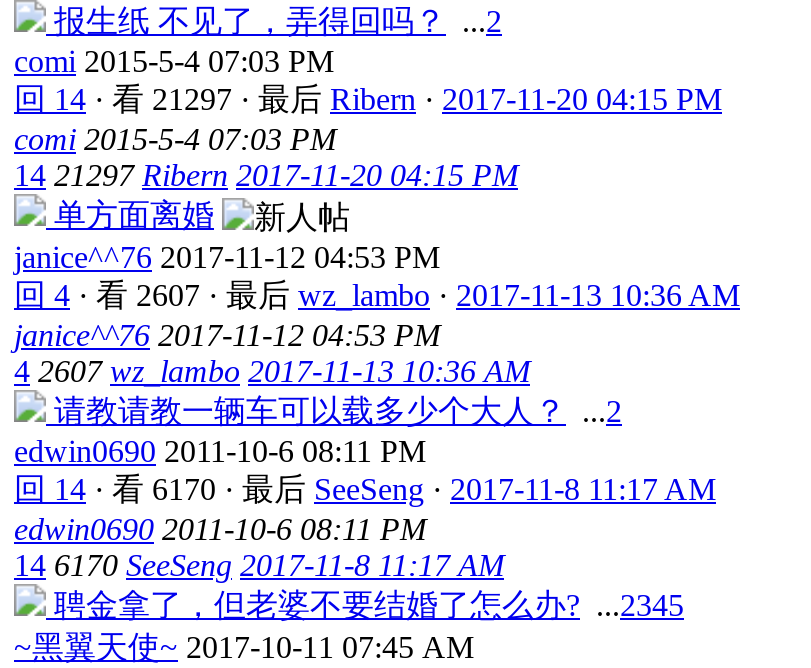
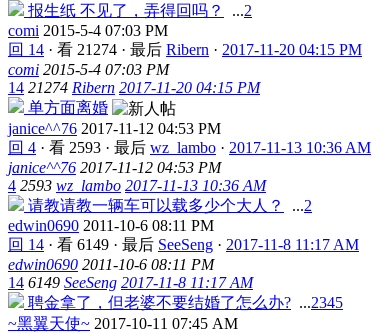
- 回 14 · 看 21297 · 最后Ribern · 2017-11-20 04:15 PM
+ 回 14 · 看 21274 · 最后Ribern · 2017-11-20 04:15 PM

- 14 21297 Ribern 2017-11-20 04:15 PM
+ 14 21274 Ribern 2017-11-20 04:15 PM

- 回 4 · 看 2607 · 最后wz_lambo · 2017-11-13 10:36 AM
+ 回 4 · 看 2593 · 最后wz_lambo · 2017-11-13 10:36 AM

- 4 2607 wz_lambo 2017-11-13 10:36 AM
+ 4 2593 wz_lambo 2017-11-13 10:36 AM

- 回 14 · 看 6170 · 最后SeeSeng · 2017-11-8 11:17 AM
+ 回 14 · 看 6149 · 最后SeeSeng · 2017-11-8 11:17 AM

- 14 6170 SeeSeng 2017-11-8 11:17 AM
+ 14 6149 SeeSeng 2017-11-8 11:17 AM
